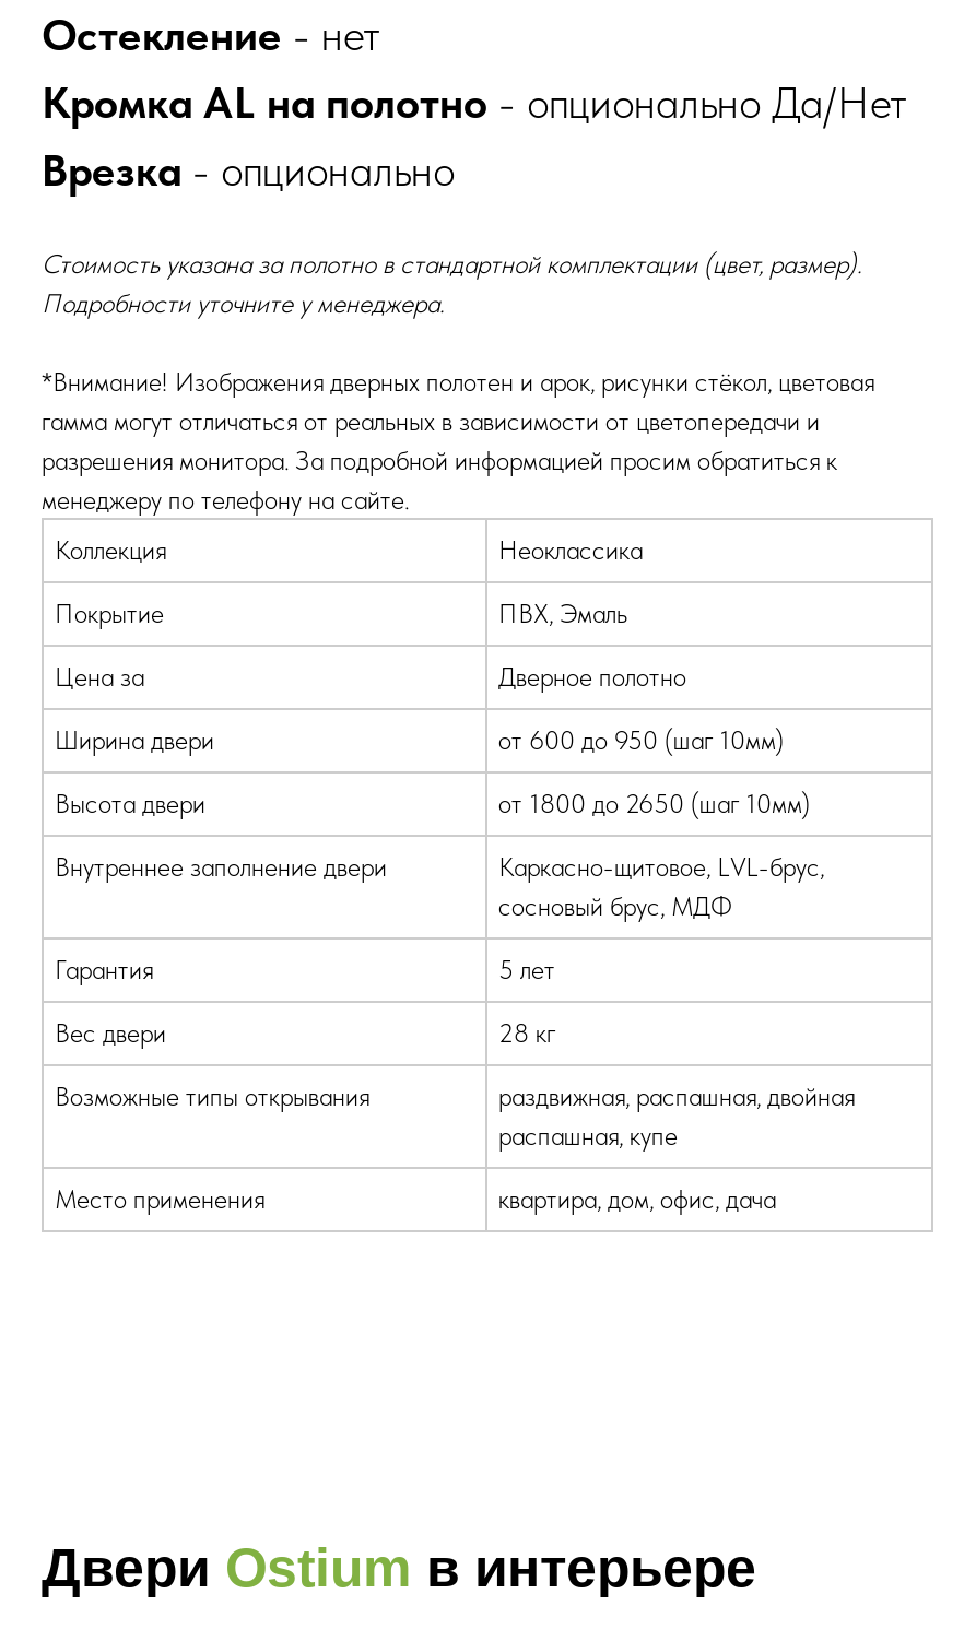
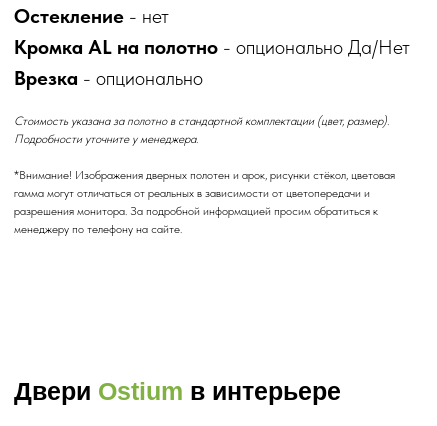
- Коллекция
- Неоклассика
- Покрытие
- ПВХ, Эмаль
- Цена за
- Дверное полотно
- Ширина двери
- от 600 до 950 (шаг 10мм)
- Высота двери
- от 1800 до 2650 (шаг 10мм)
- Внутреннее заполнение двери
- Каркасно-щитовое, LVL-брус,
- сосновый брус, МДФ
- Гарантия
- 5 лет
- Вес двери
- 28 кг
- Возможные типы открывания
- раздвижная, распашная, двойная
- распашная, купе
- Место применения
- квартира, дом, офис, дача
